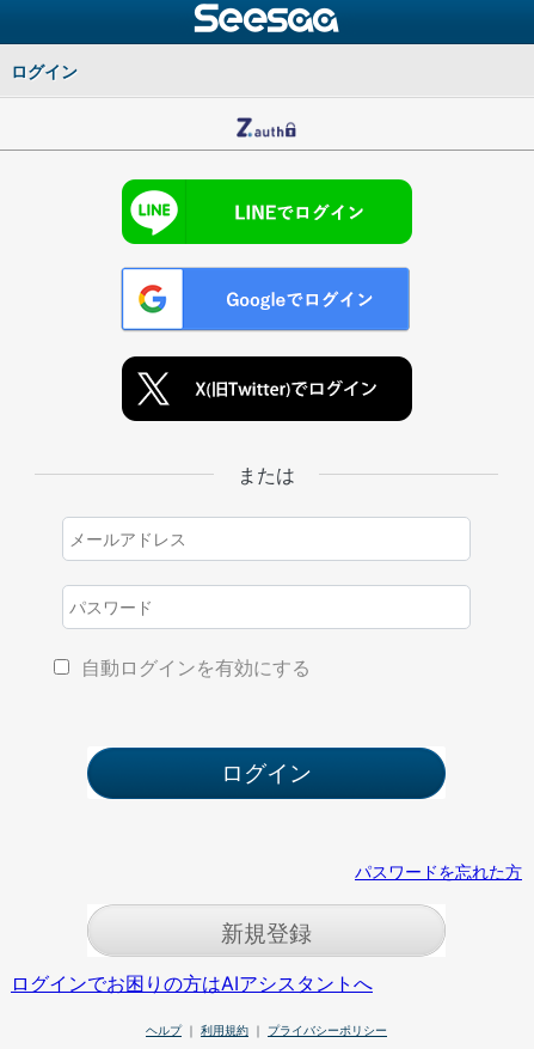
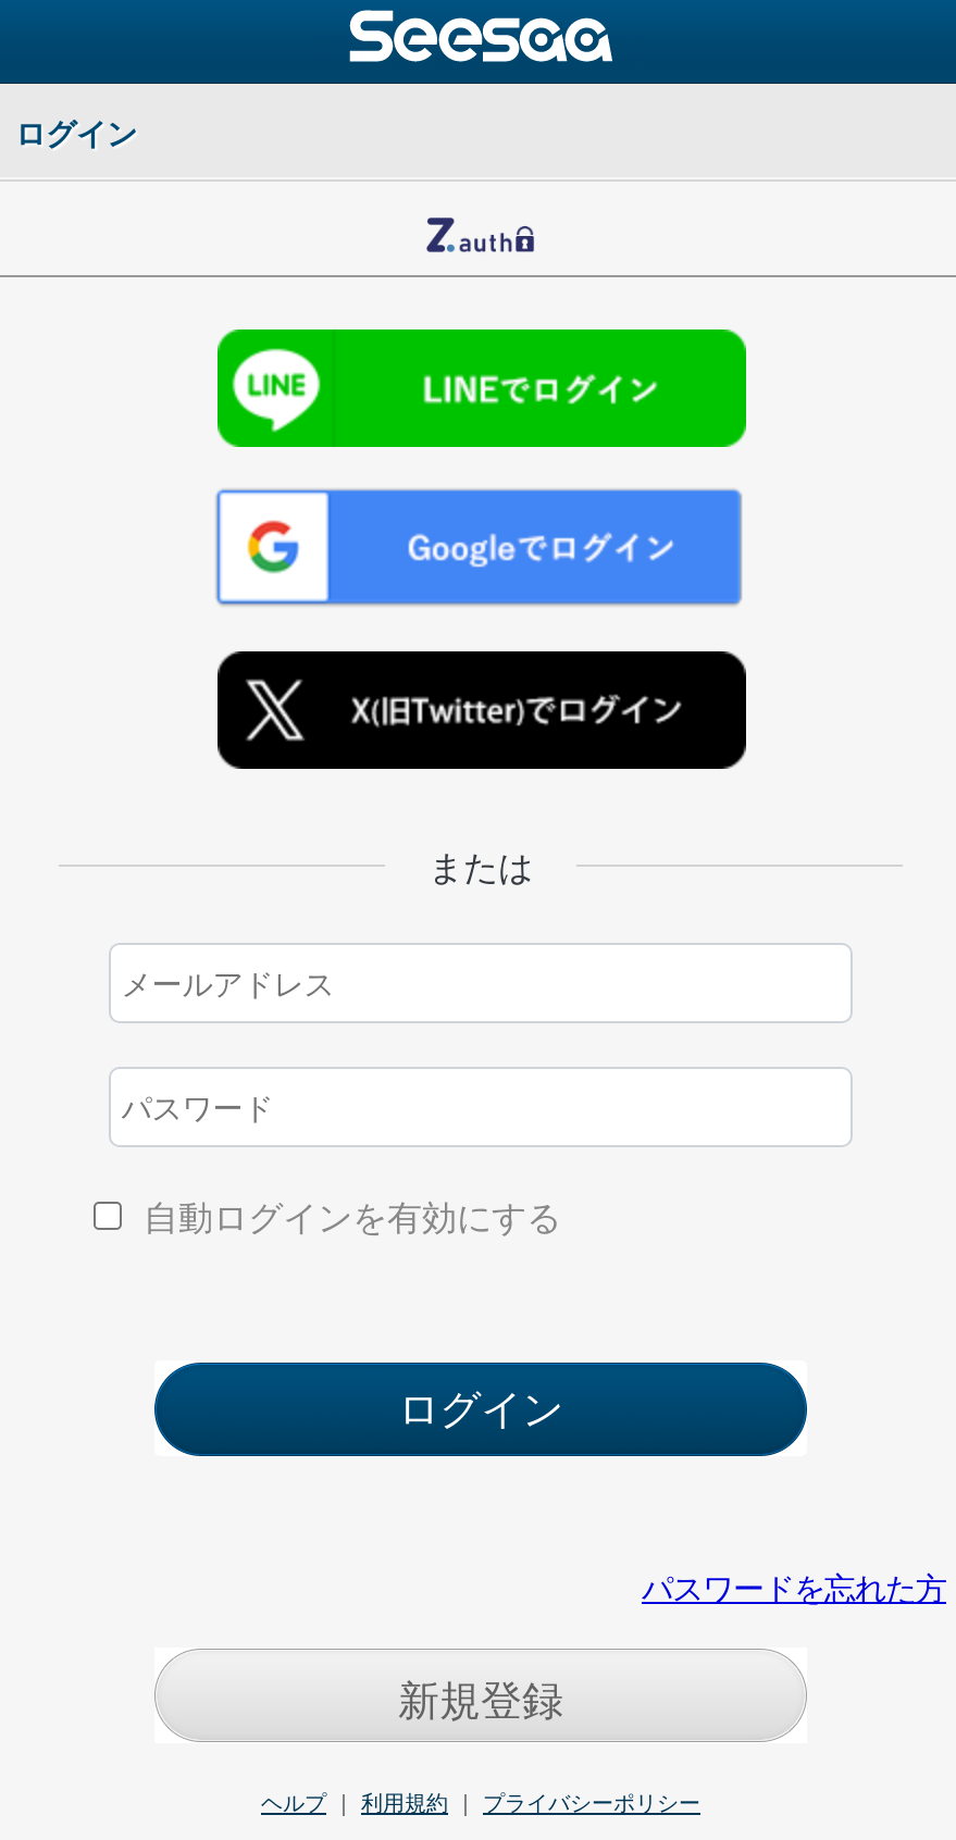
- ログインでお困りの方はAIアシスタントへ
